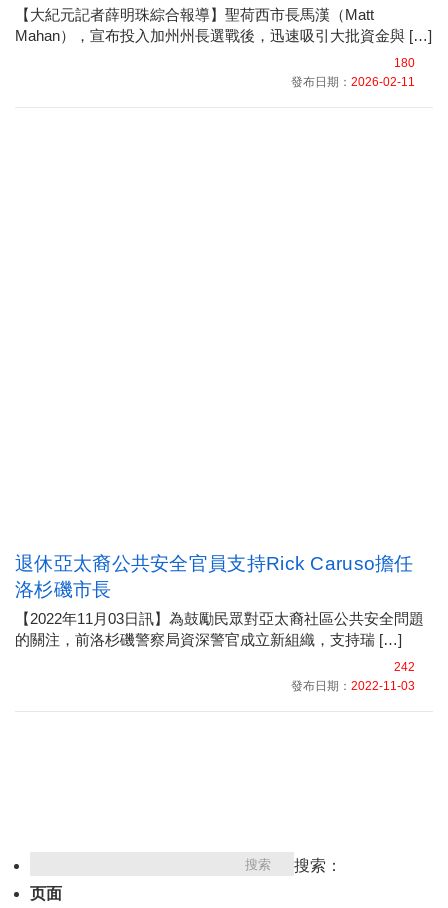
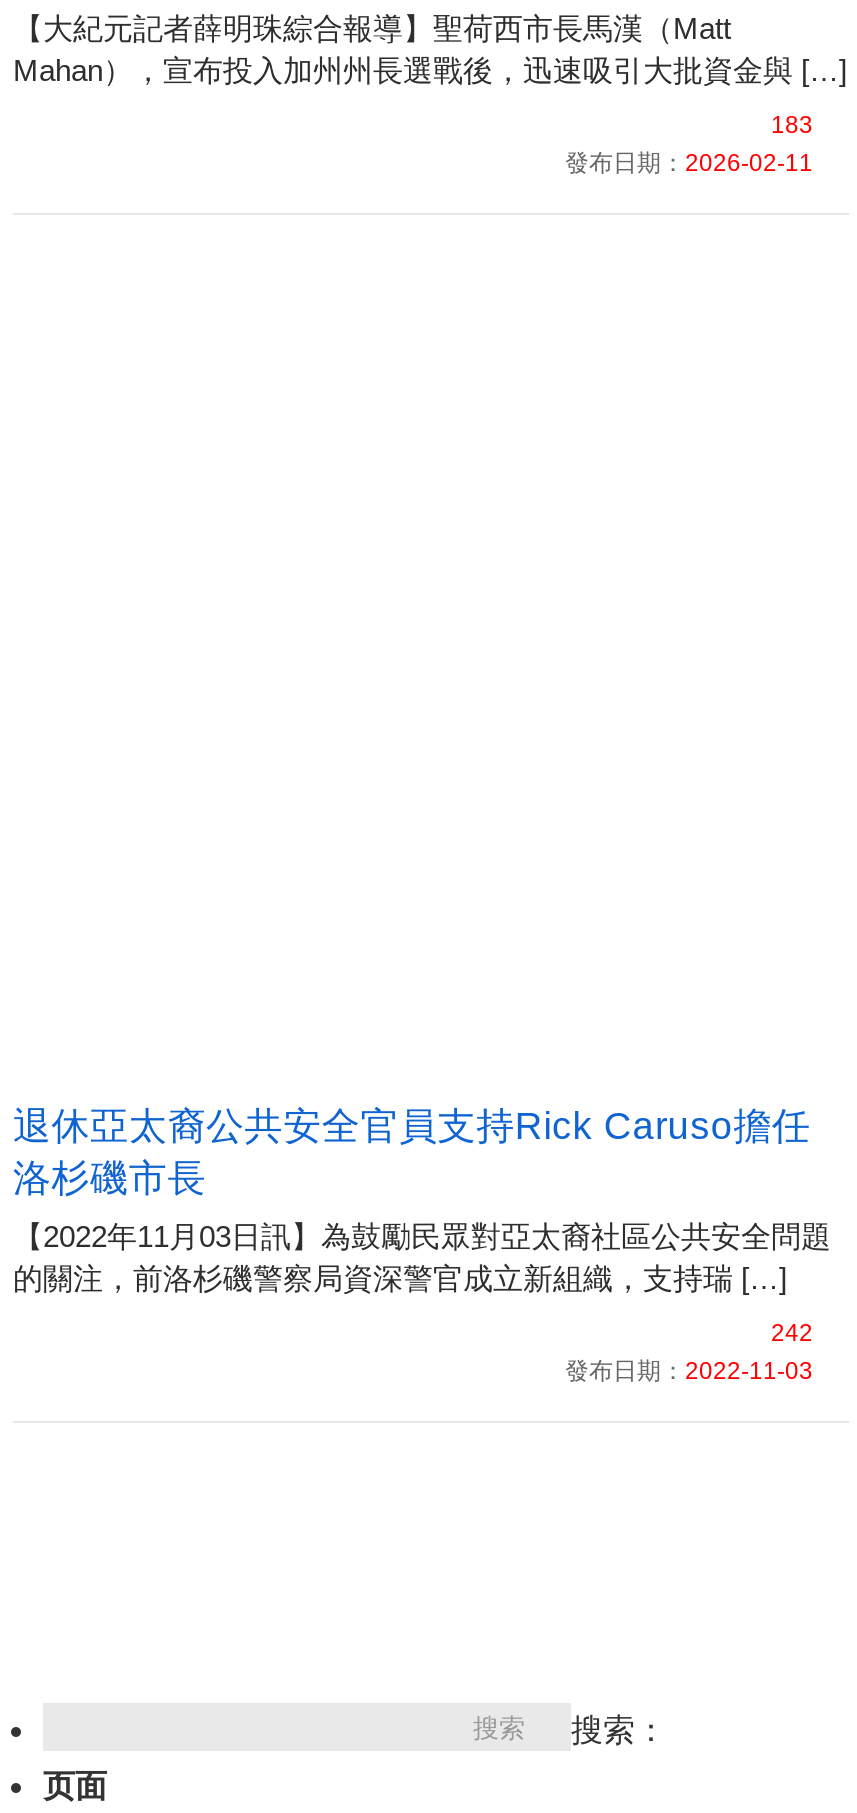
- 180
+ 183
